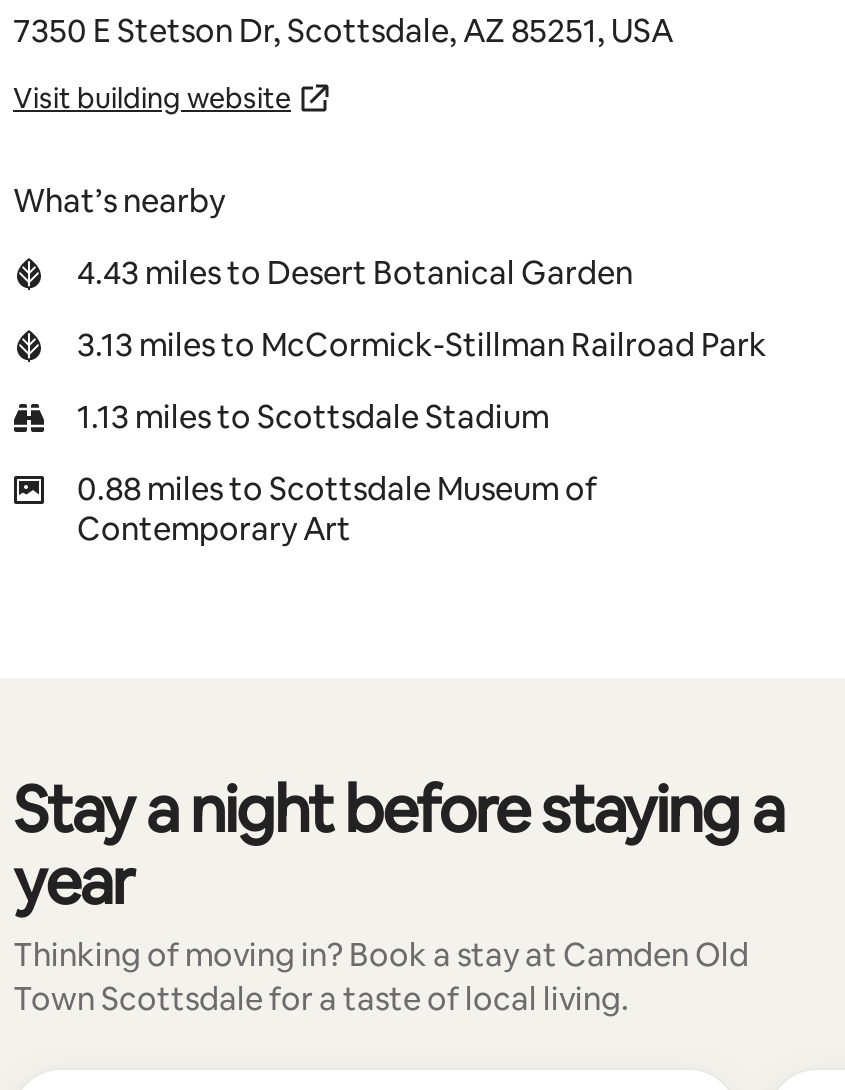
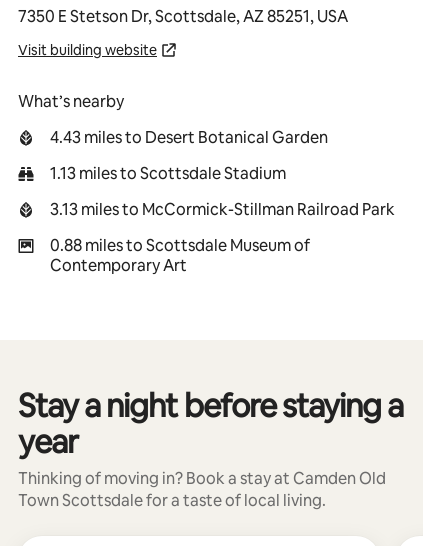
moved down: 3.13 miles to McCormick-Stillman Railroad Park

moved up: 1.13 miles to Scottsdale Stadium
